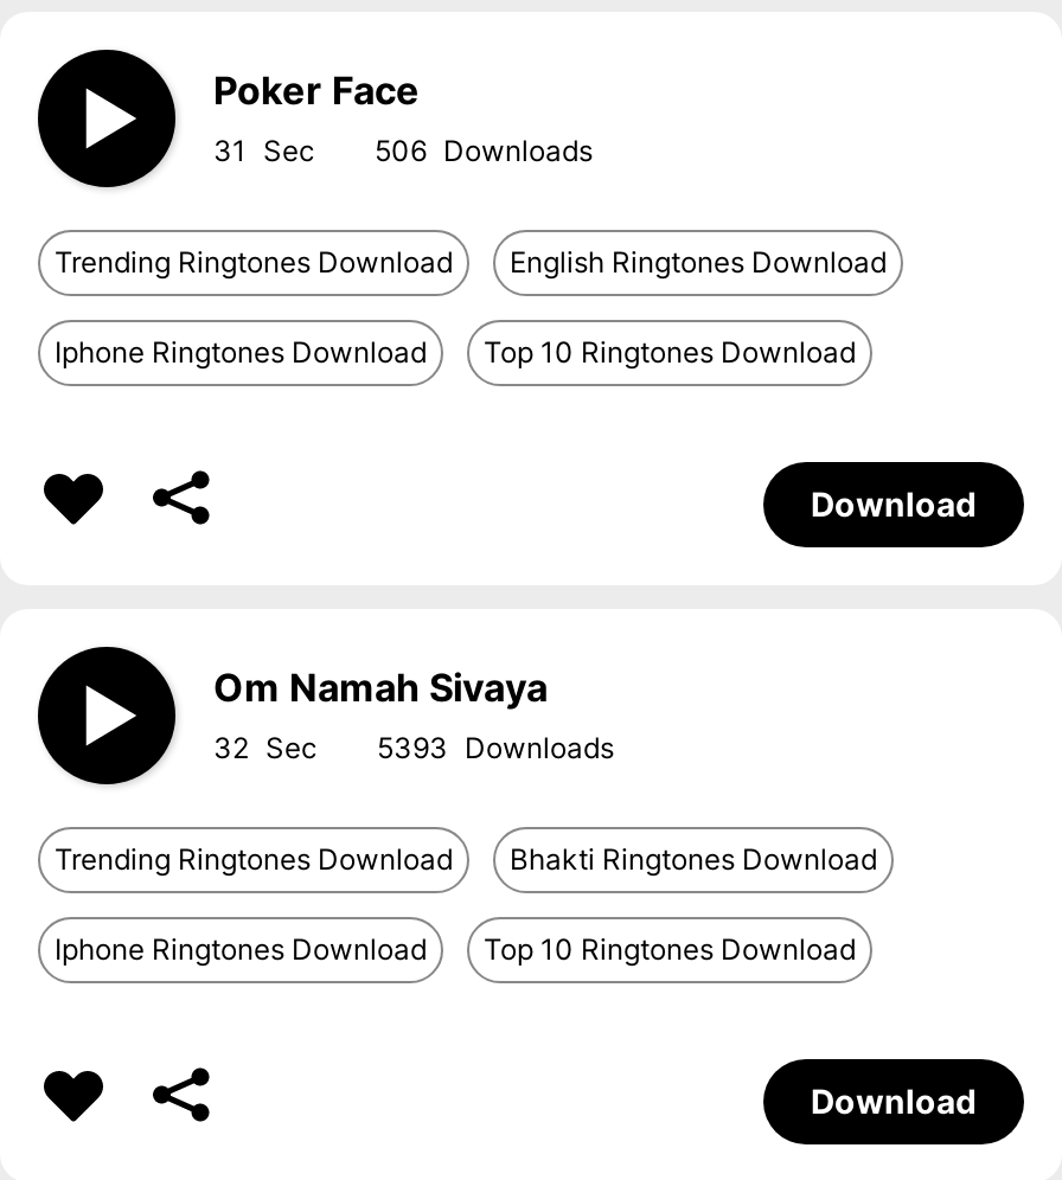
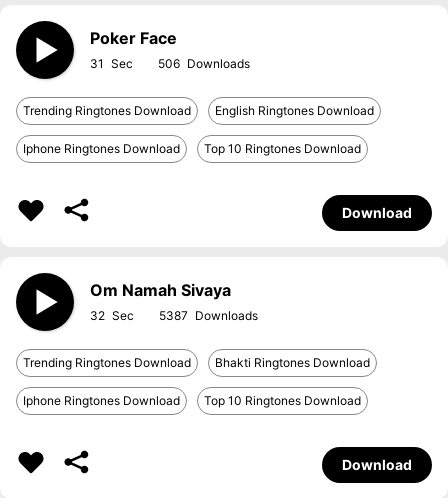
- 5393
+ 5387
